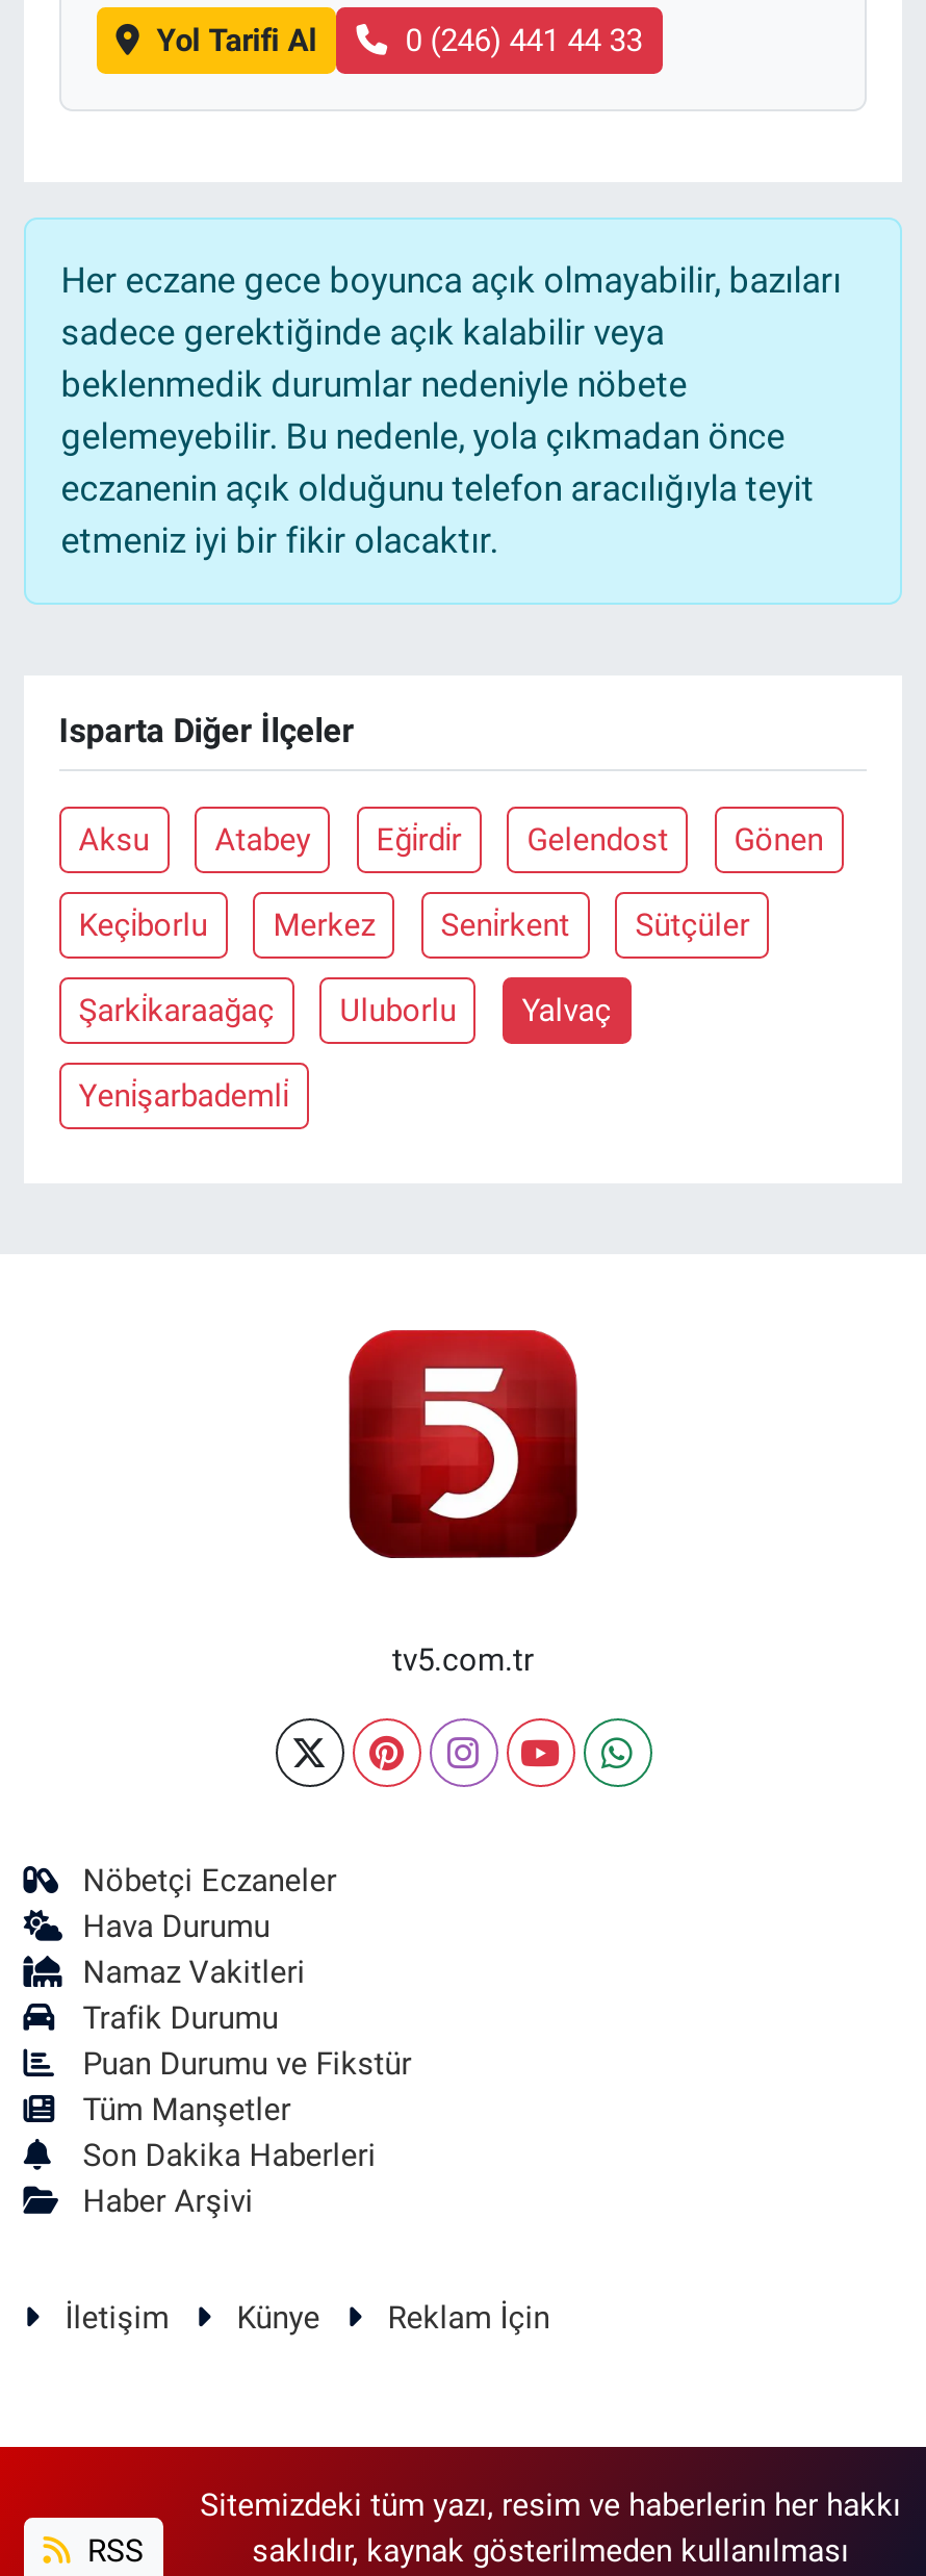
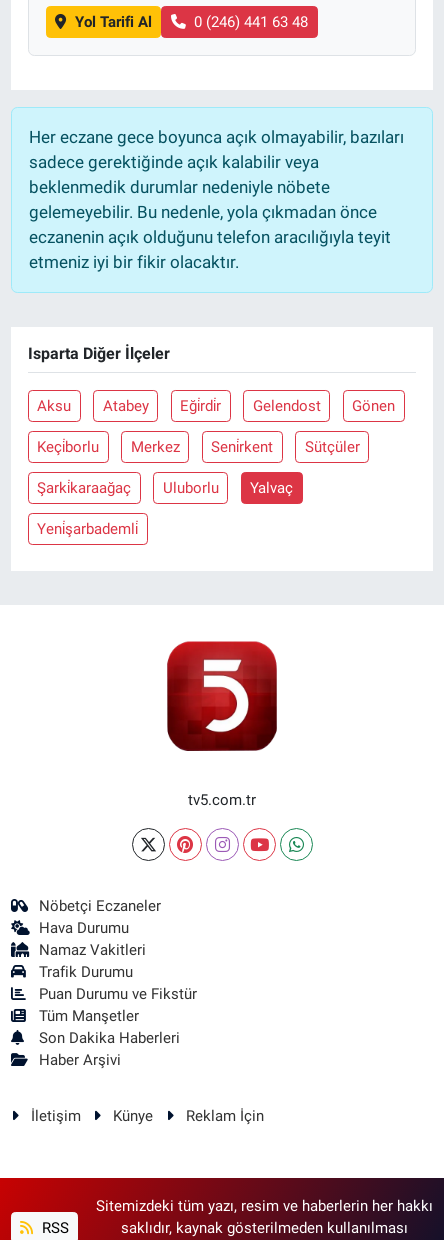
- 0 (246) 441 44 33
+ 0 (246) 441 63 48
